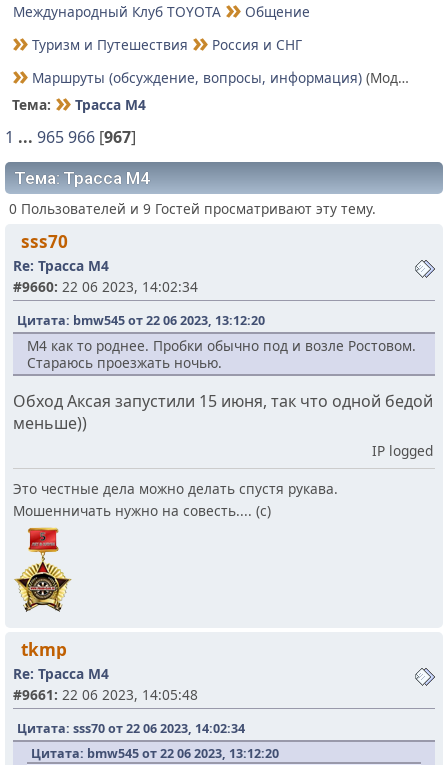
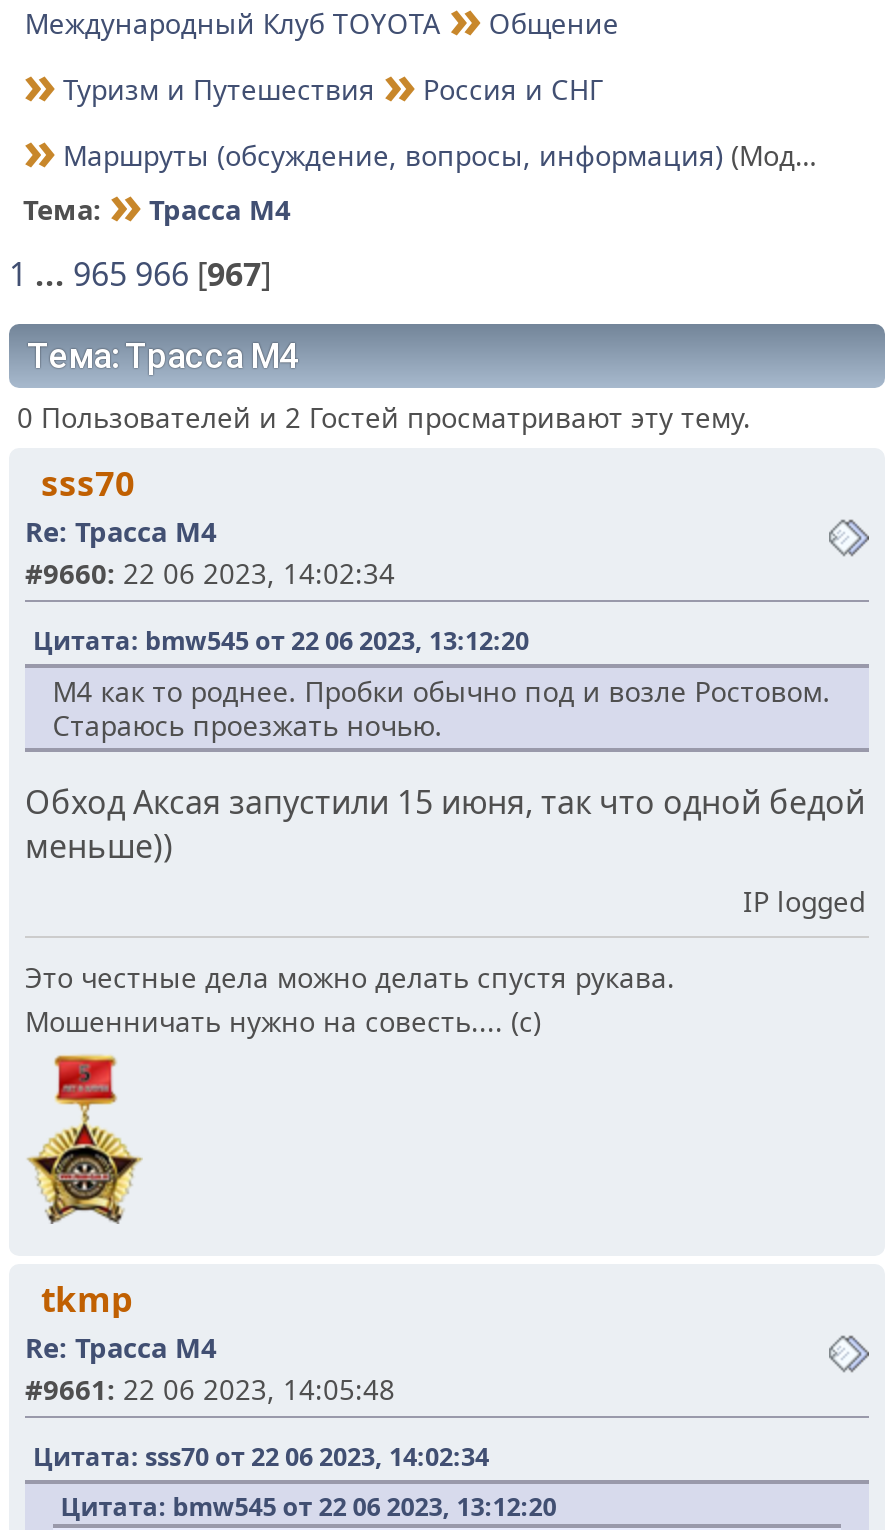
- 0 Пользователей и 9 Гостей просматривают эту тему.
+ 0 Пользователей и 2 Гостей просматривают эту тему.
